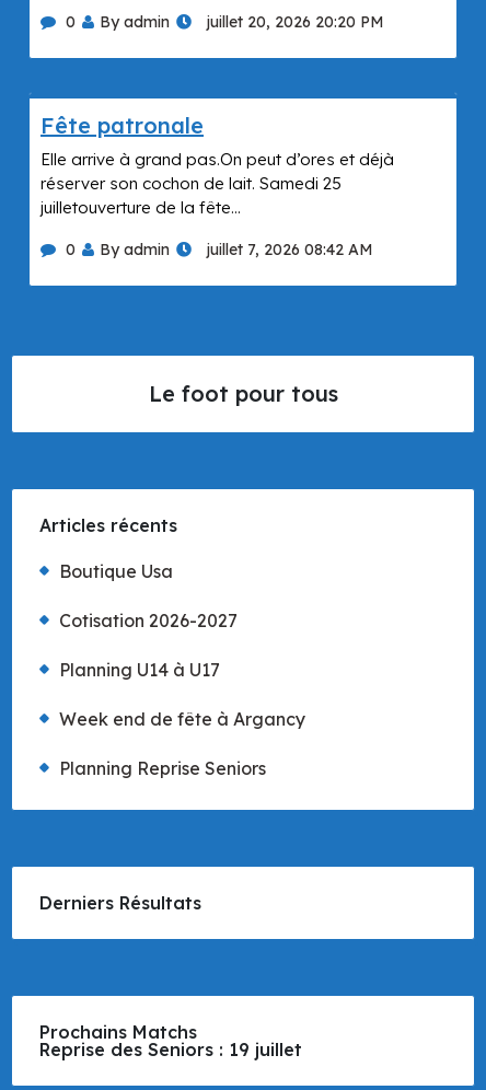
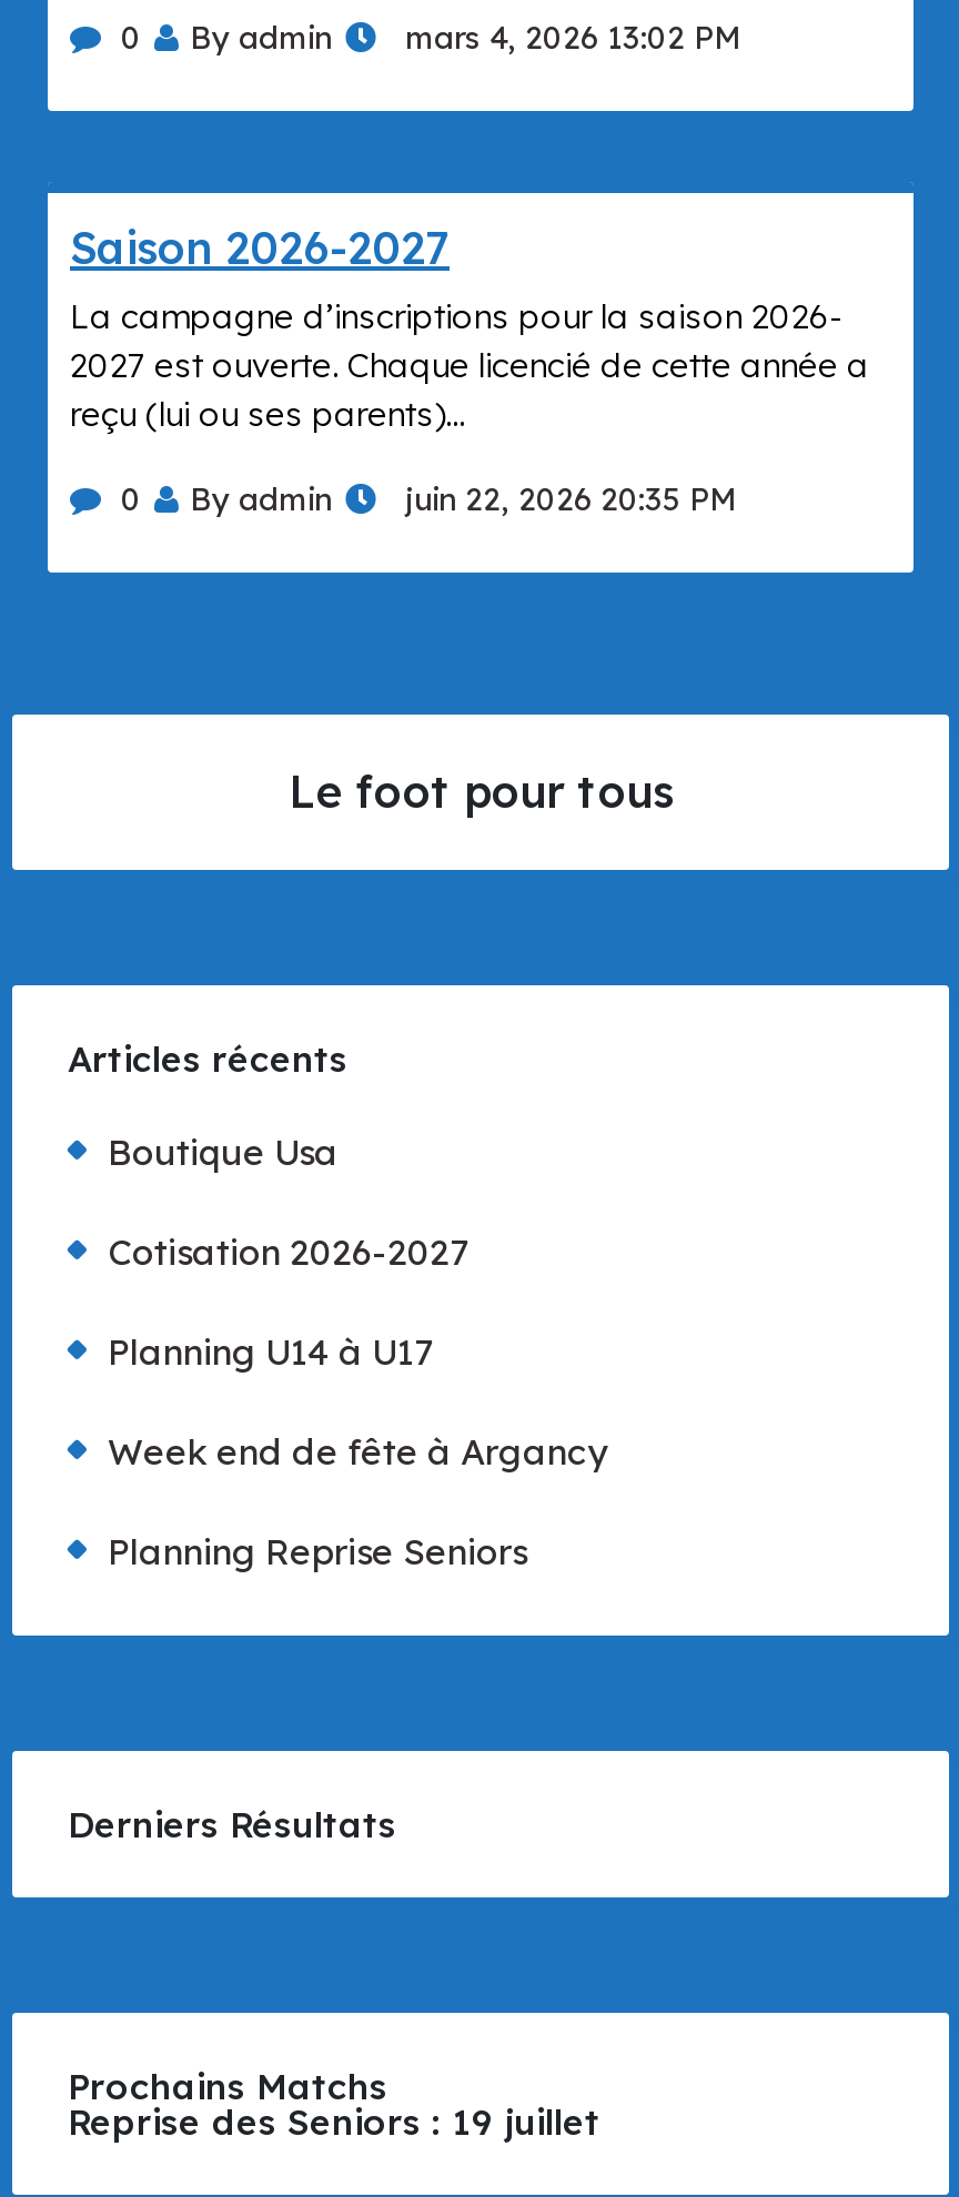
- 0 By admin juillet 20, 2026 20:20 PM
+ 0 By admin mars 4, 2026 13:02 PM

- Fête patronale
- Elle arrive à grand pas.On peut d’ores et déjà
- réserver son cochon de lait. Samedi 25
- juilletouverture de la fête…
+ Saison 2026-2027
+ La campagne d’inscriptions pour la saison 2026-
+ 2027 est ouverte. Chaque licencié de cette année a
+ reçu (lui ou ses parents)…

- 0 By admin juillet 7, 2026 08:42 AM
+ 0 By admin juin 22, 2026 20:35 PM
